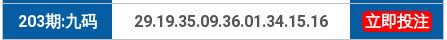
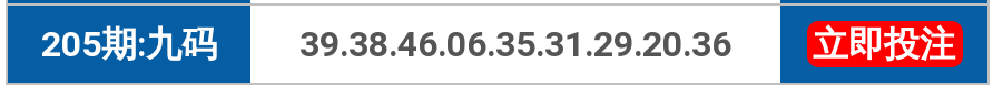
- 203期:九码
+ 205期:九码

- 29.19.35.09.36.01.34.15.16
+ 39.38.46.06.35.31.29.20.36
